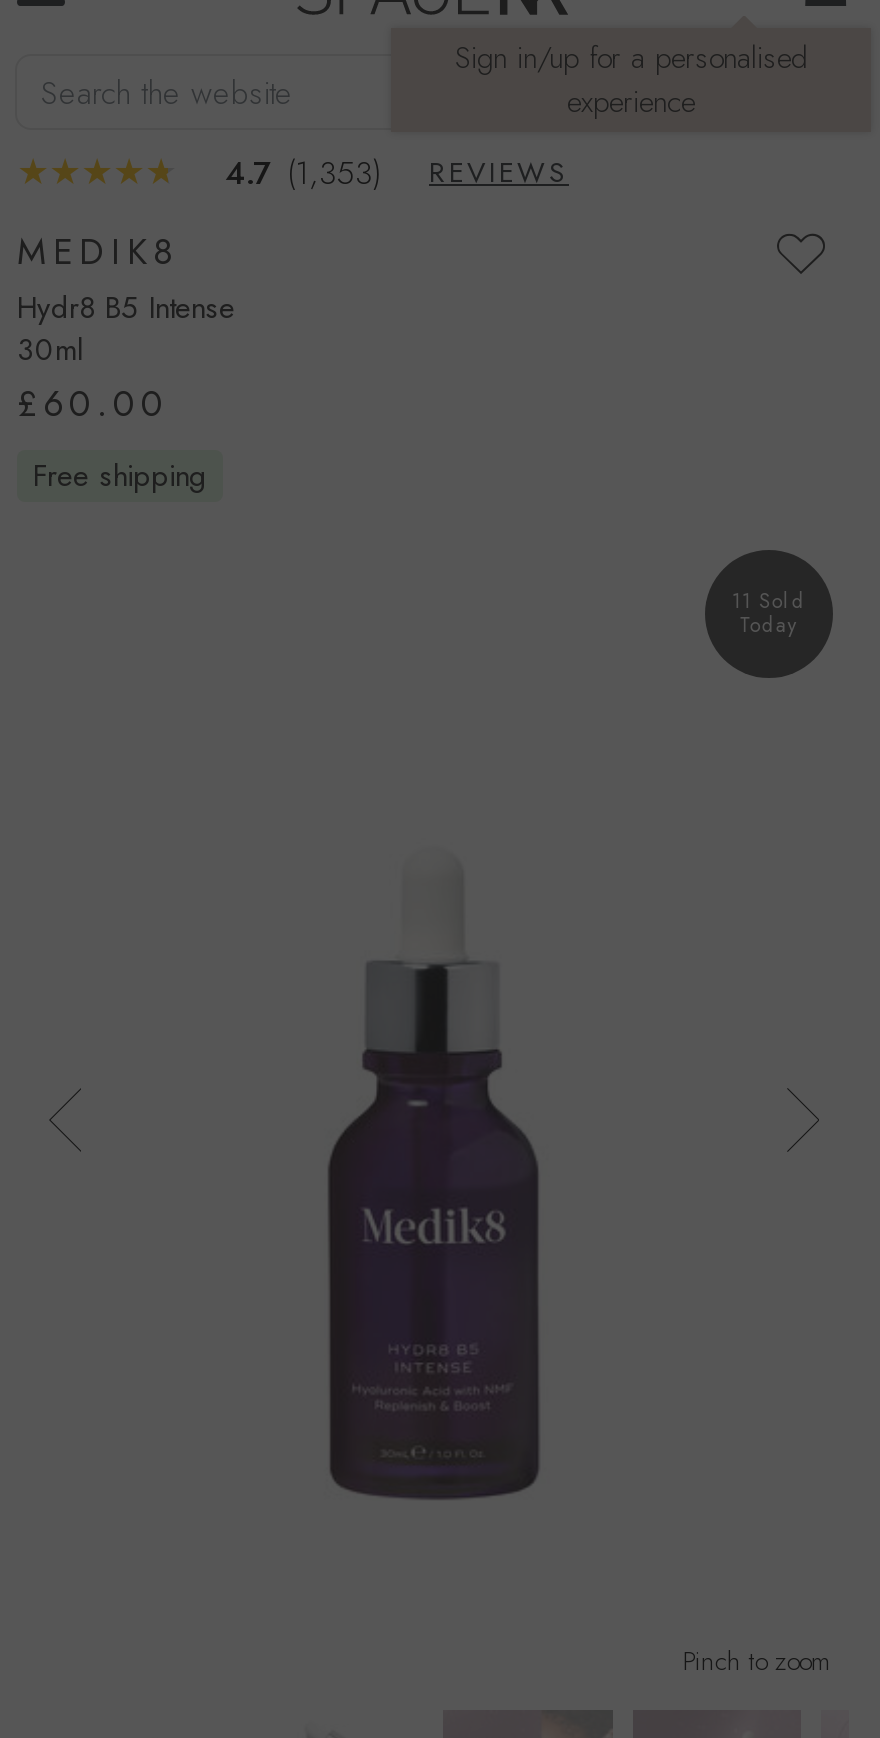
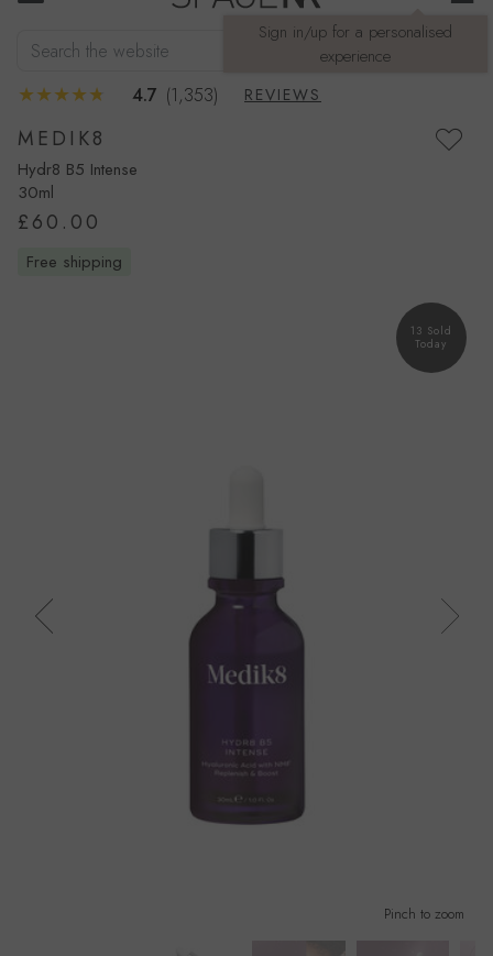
- 11 Sold
+ 13 Sold
